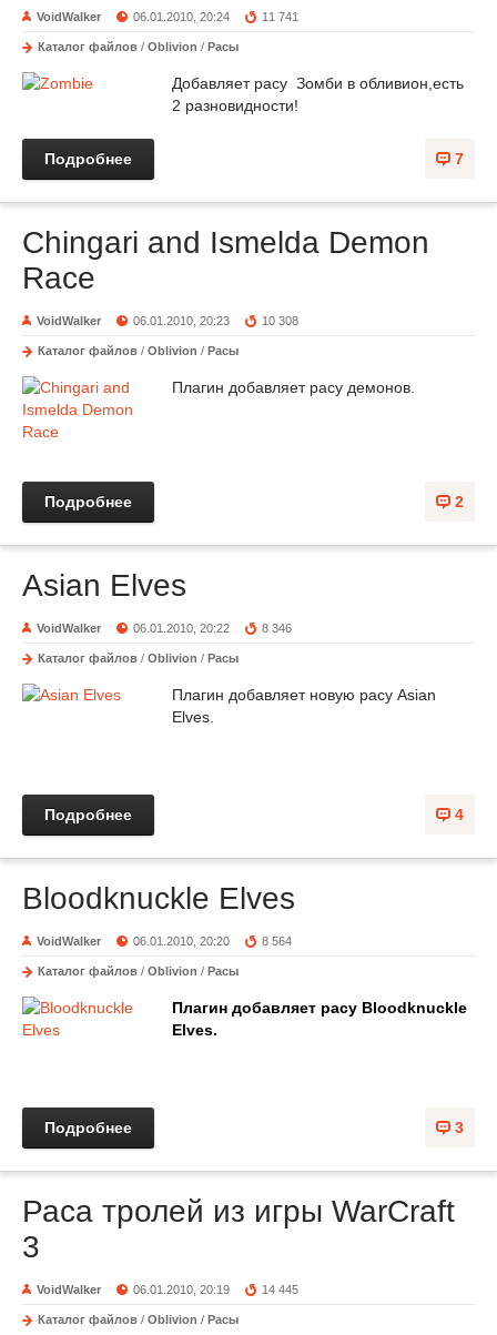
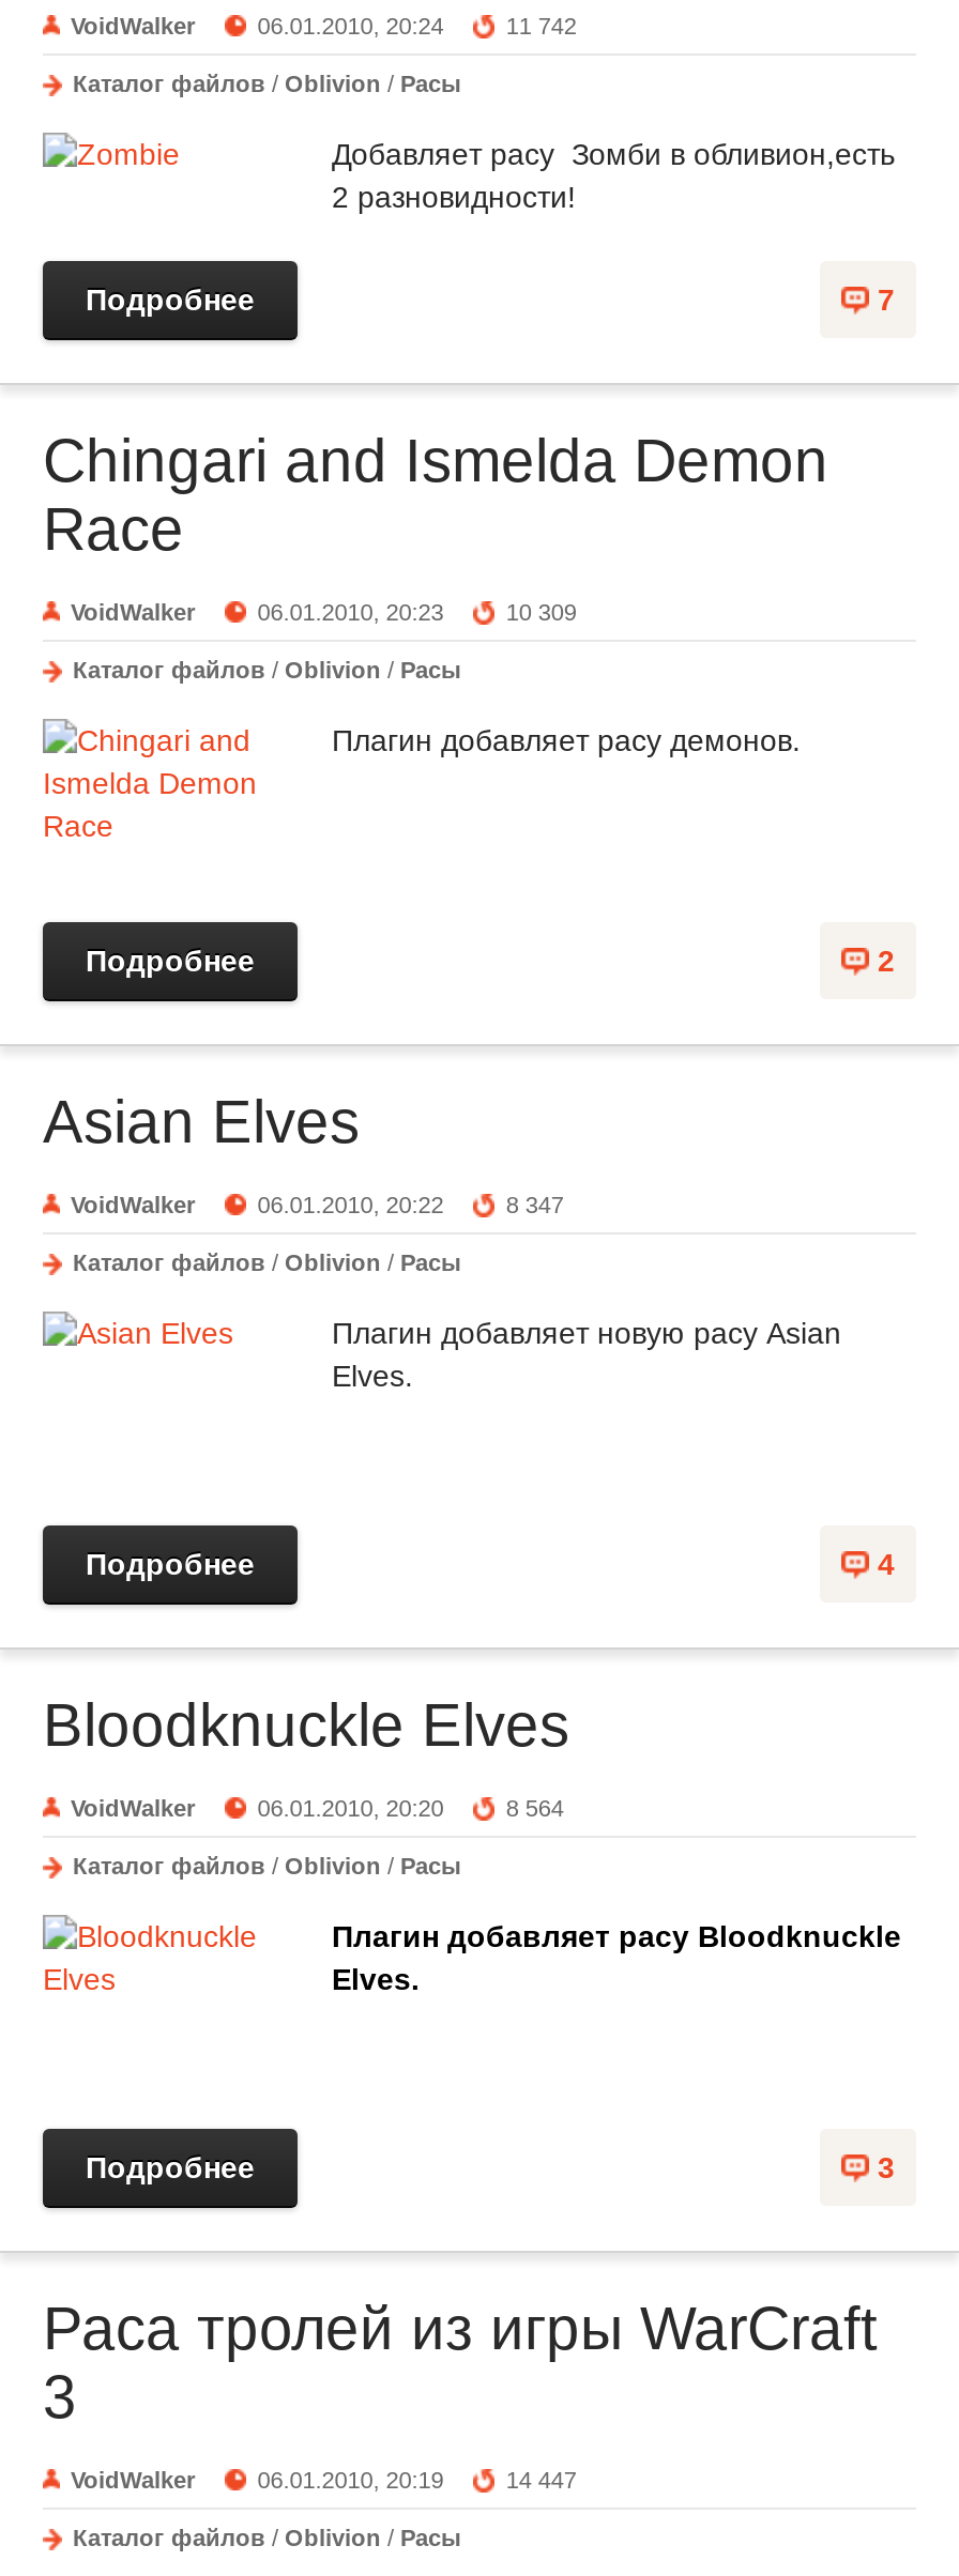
- 11 741
+ 11 742

- 10 308
+ 10 309

- 8 346
+ 8 347

- 14 445
+ 14 447
